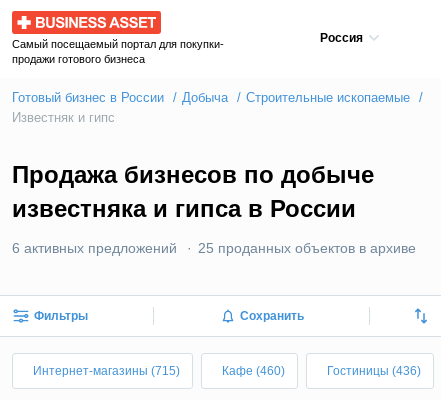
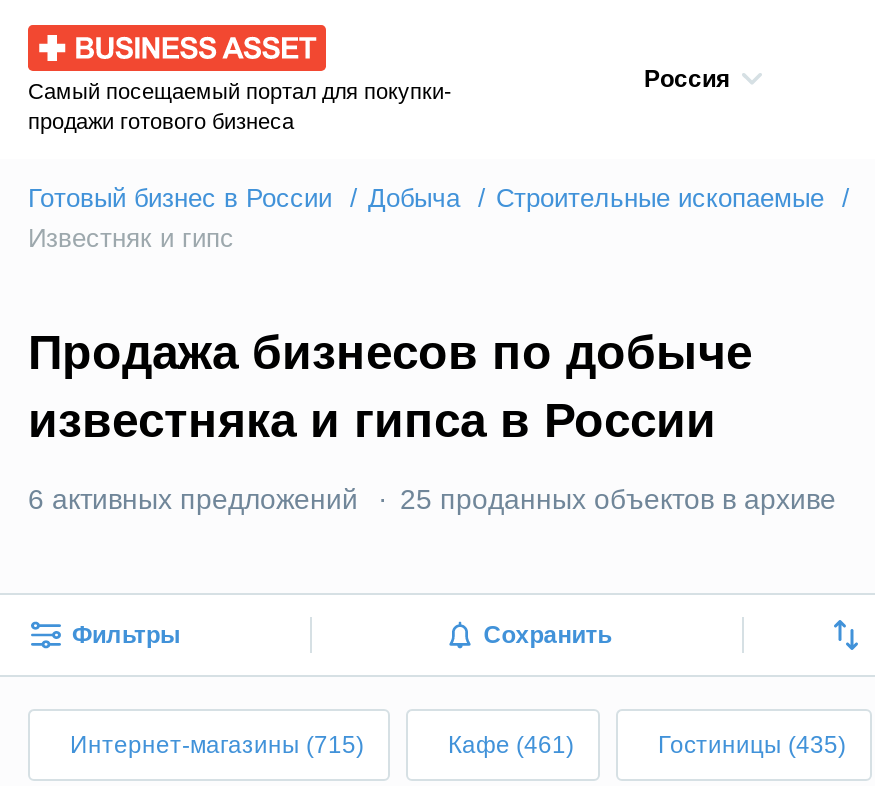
- Кафе (460)
+ Кафе (461)

- Гостиницы (436)
+ Гостиницы (435)
